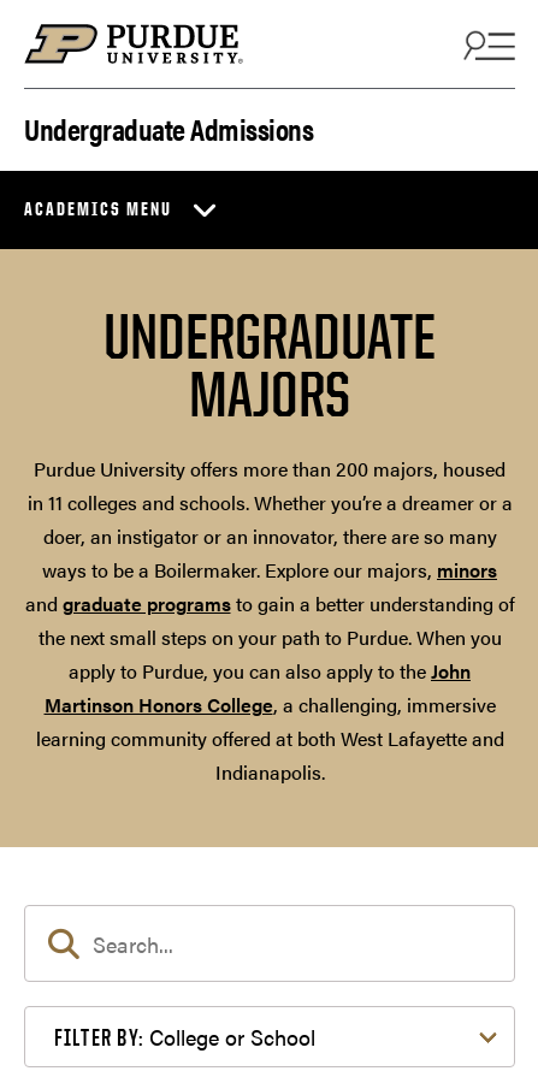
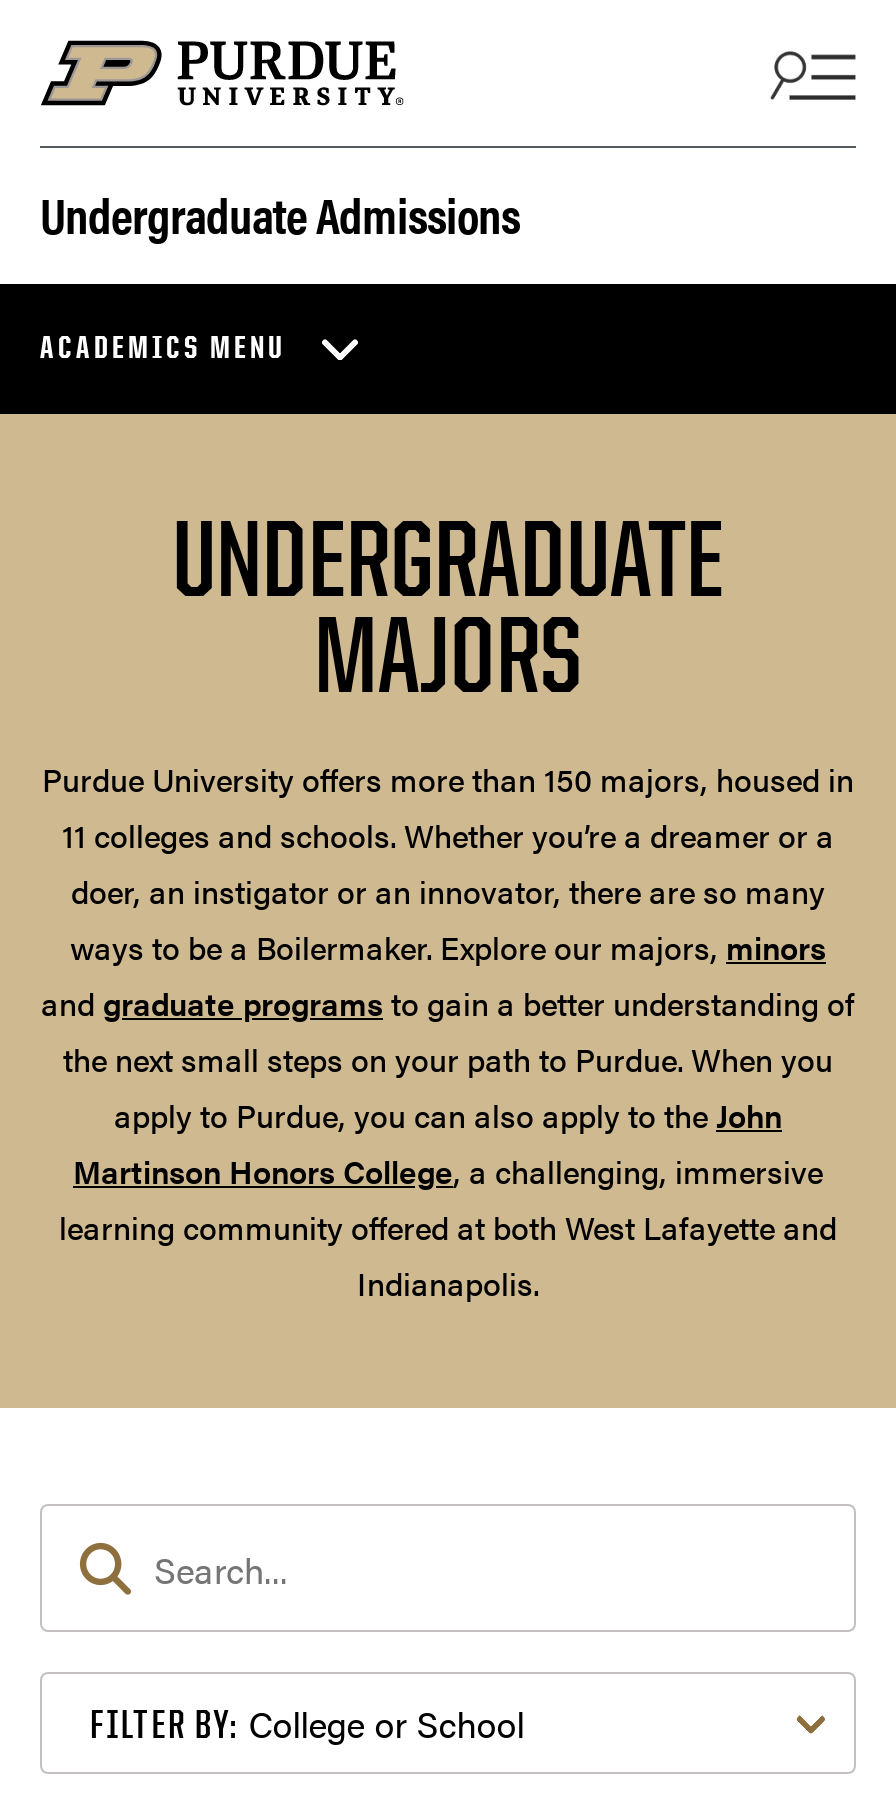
- Purdue University offers more than 200 majors, housed
- in 11 colleges and schools. Whether you’re a dreamer or a
+ Purdue University offers more than 150 majors, housed in
+ 11 colleges and schools. Whether you’re a dreamer or a
